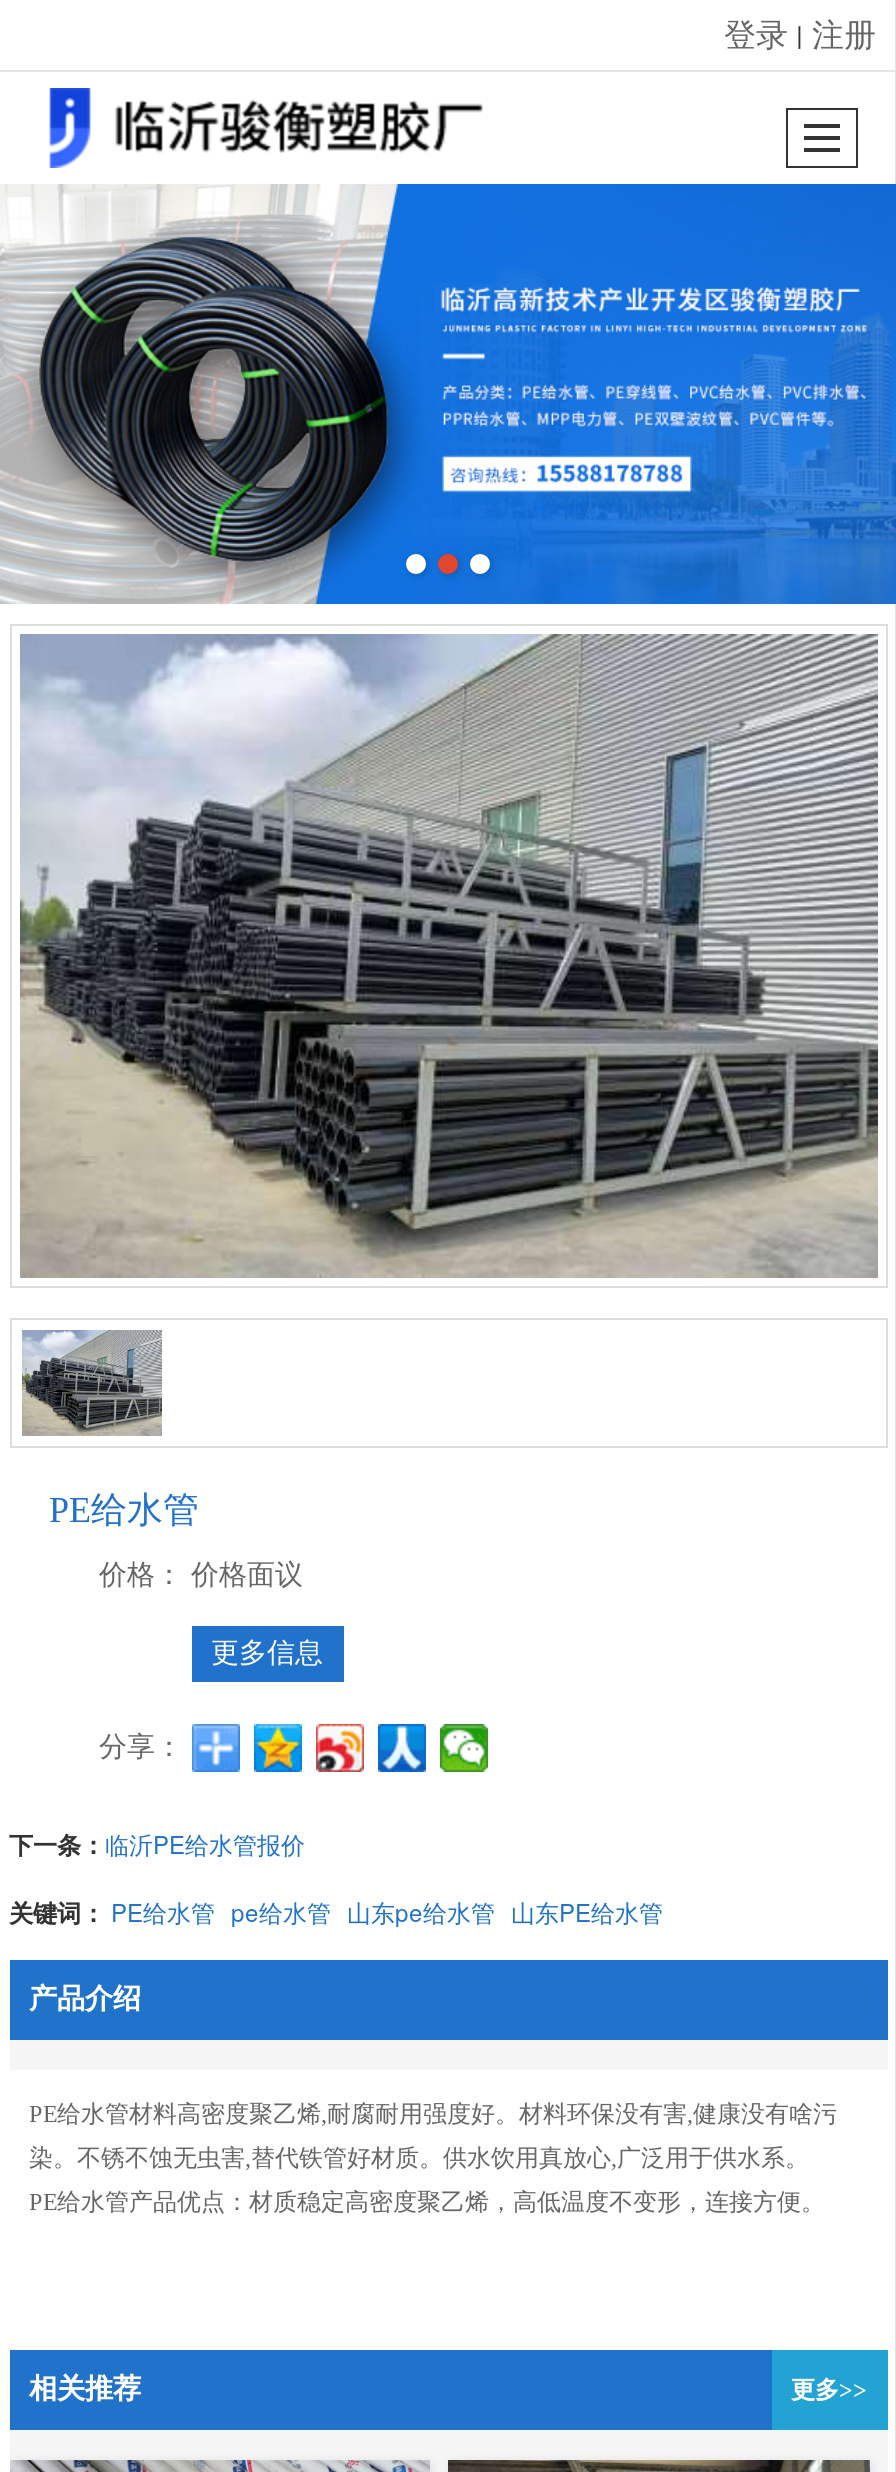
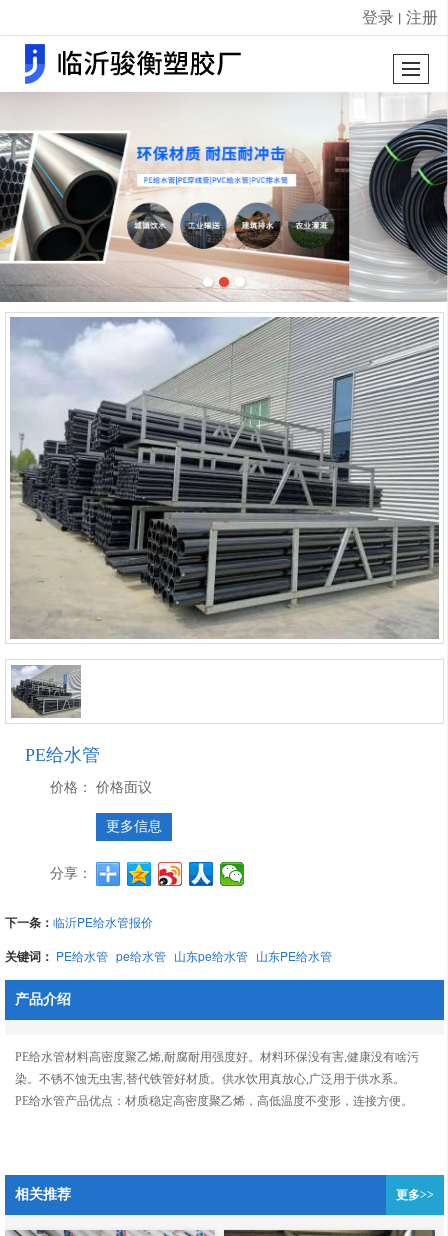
- [image]
+ [image]
